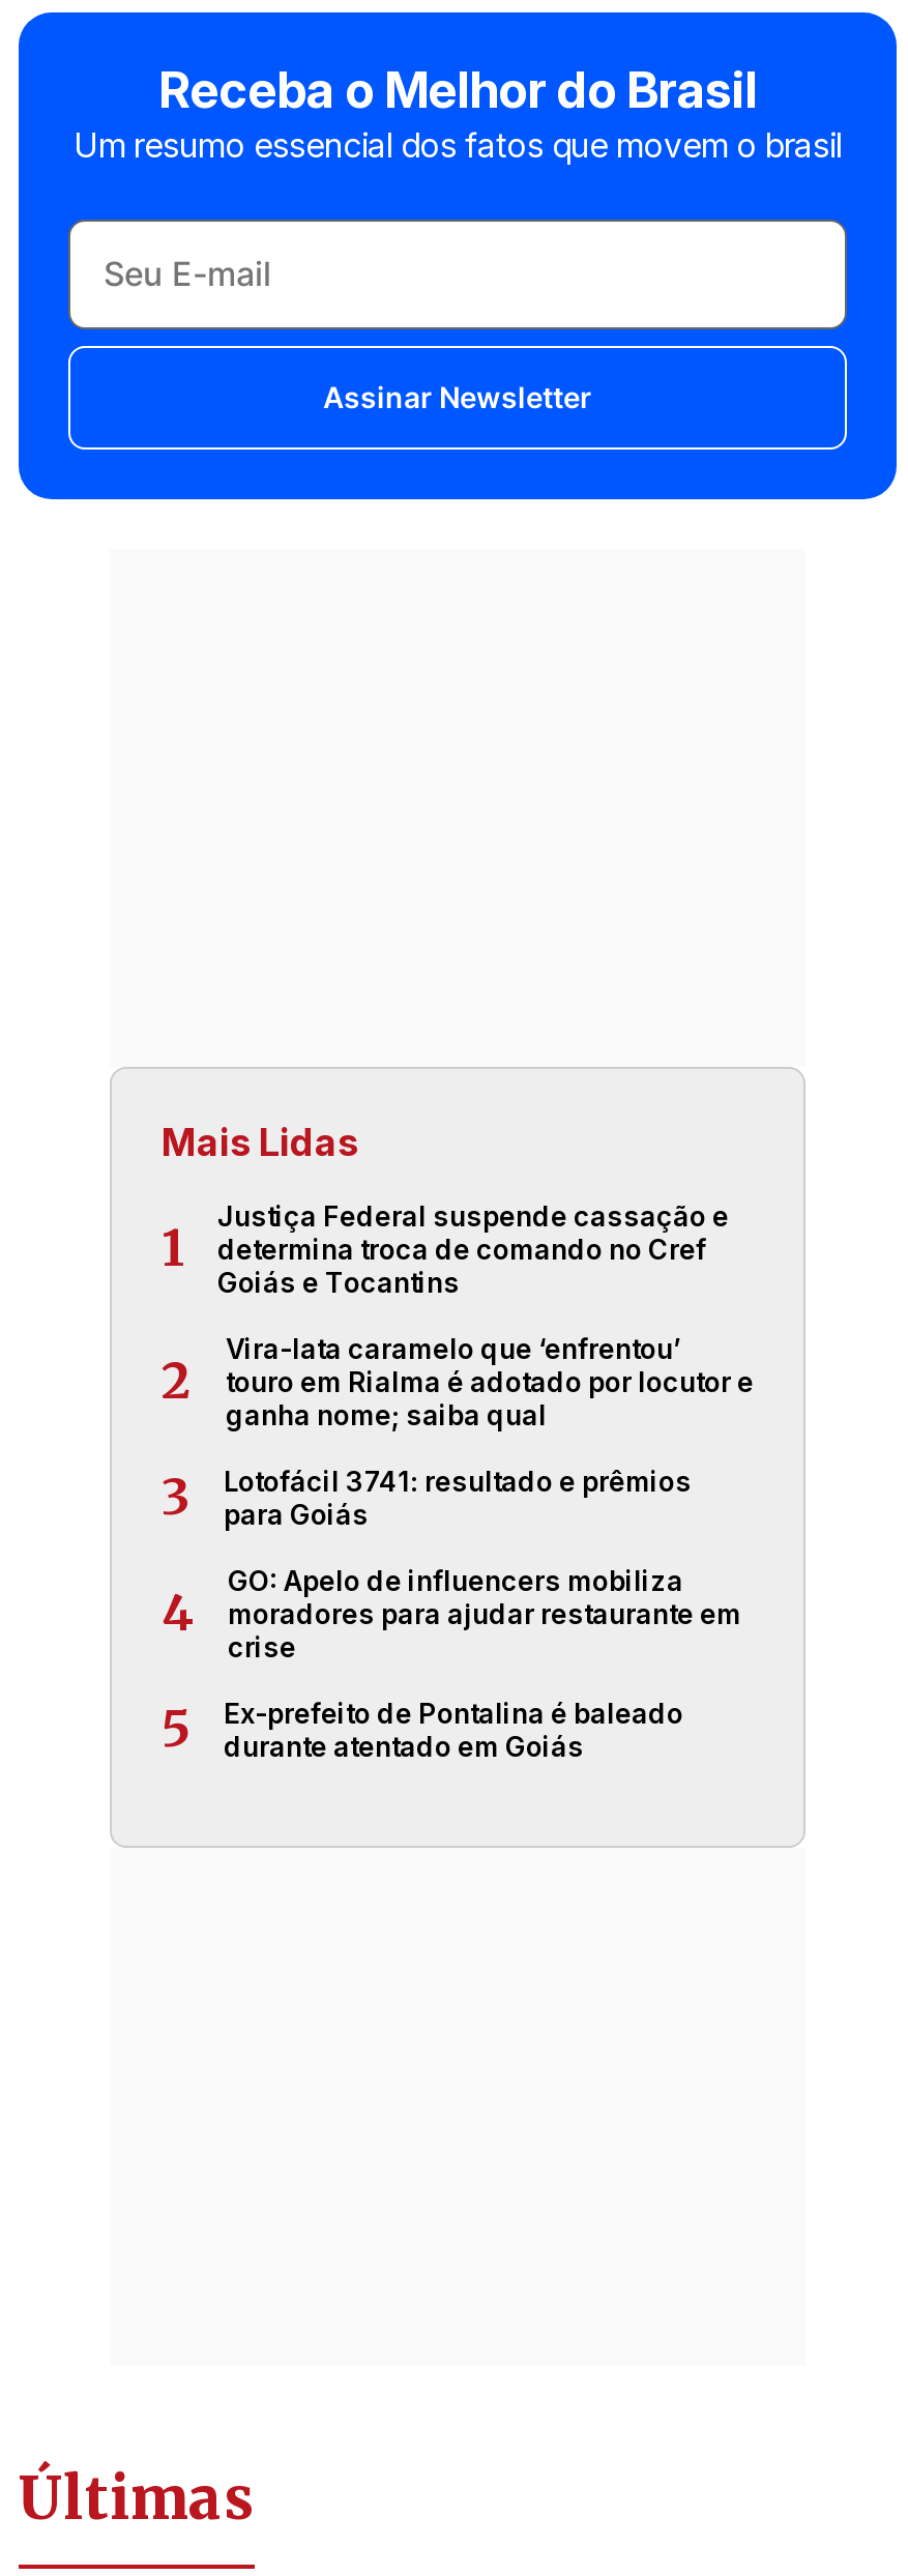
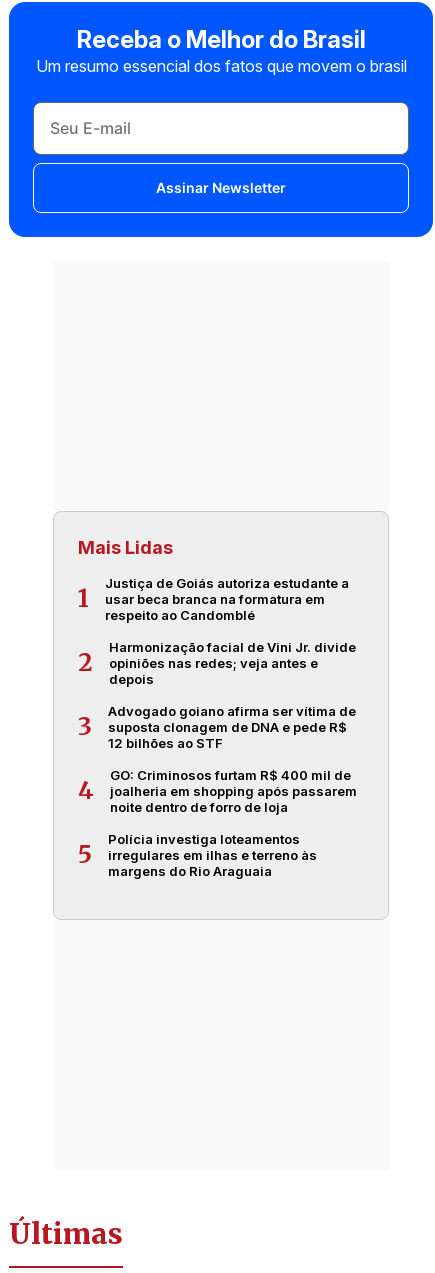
- Justiça Federal suspende cassação e
- determina troca de comando no Cref
- Goiás e Tocantins
+ Justiça de Goiás autoriza estudante a
+ usar beca branca na formatura em
+ respeito ao Candomblé

- Vira-lata caramelo que ‘enfrentou’
- touro em Rialma é adotado por locutor e
- ganha nome; saiba qual
+ Harmonização facial de Vini Jr. divide
+ opiniões nas redes; veja antes e
+ depois

- Lotofácil 3741: resultado e prêmios
- para Goiás
+ Advogado goiano afirma ser vítima de
+ suposta clonagem de DNA e pede R$
+ 12 bilhões ao STF

- GO: Apelo de influencers mobiliza
- moradores para ajudar restaurante em
- crise
+ GO: Criminosos furtam R$ 400 mil de
+ joalheria em shopping após passarem
+ noite dentro de forro de loja

- Ex-prefeito de Pontalina é baleado
- durante atentado em Goiás
+ Polícia investiga loteamentos
+ irregulares em ilhas e terreno às
+ margens do Rio Araguaia
